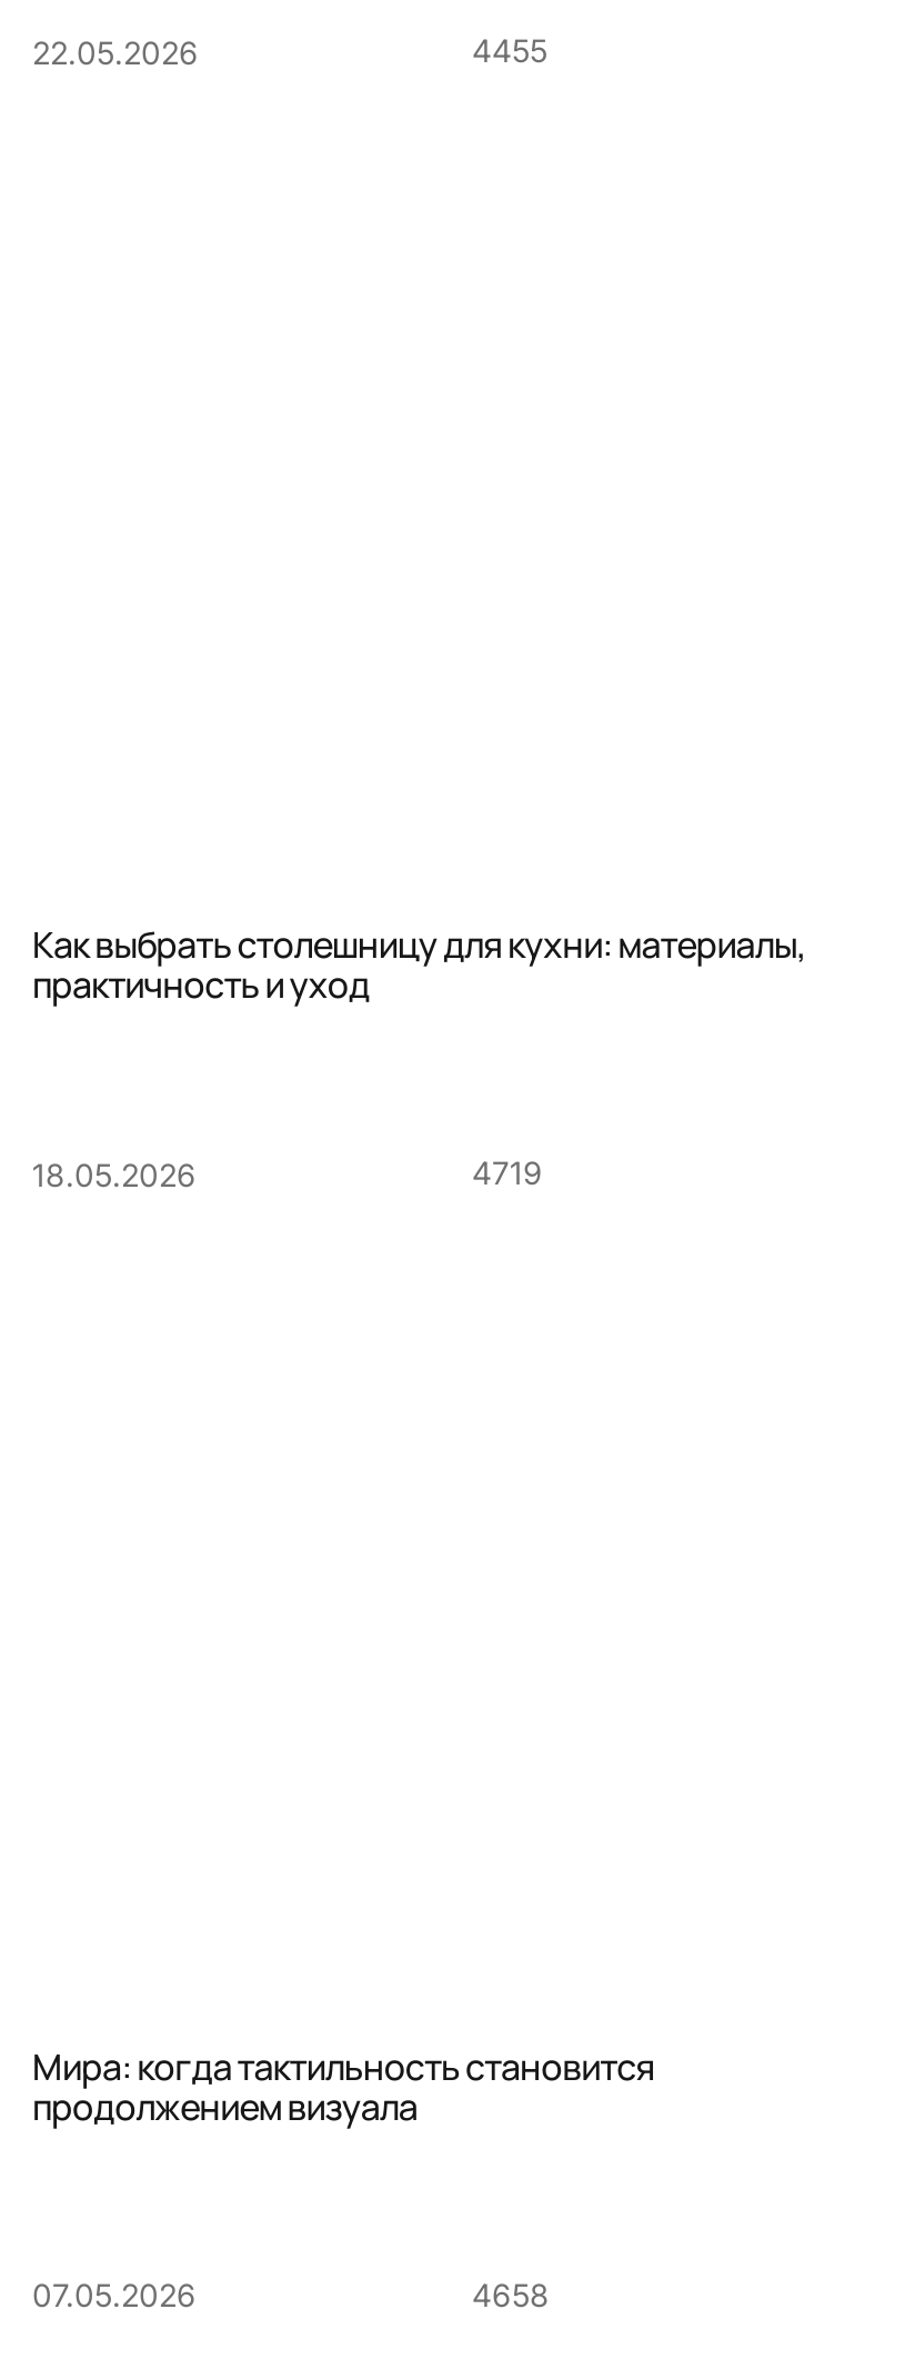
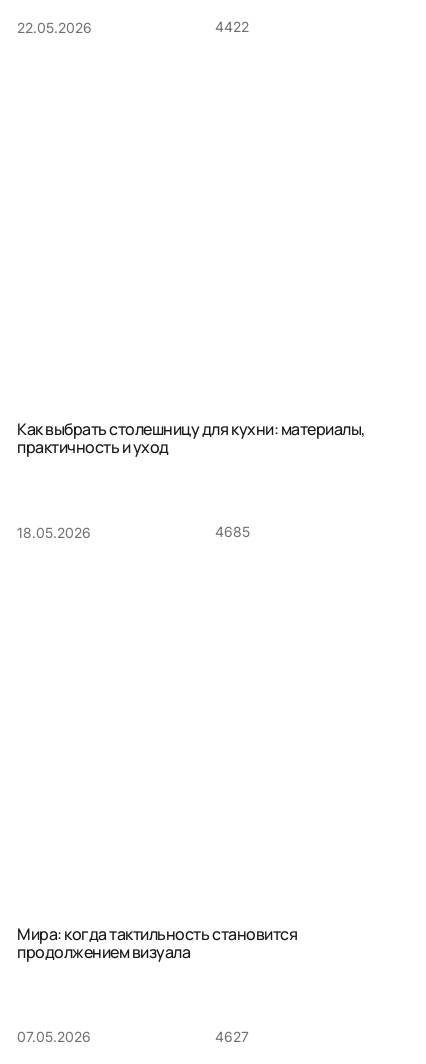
- 4455
+ 4422

- 4719
+ 4685

- 4658
+ 4627
